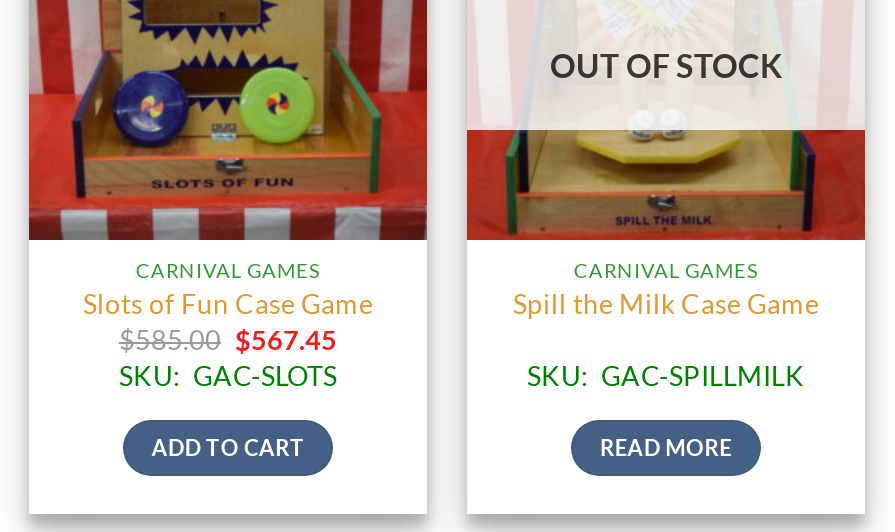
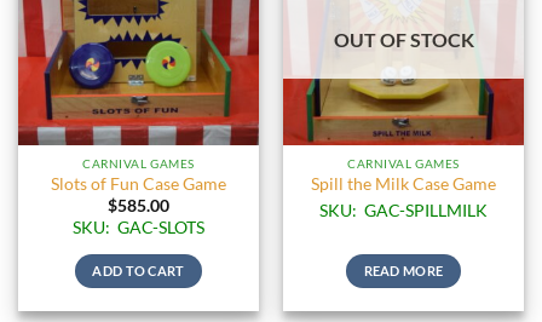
- $585.00 $567.45
+ $585.00
